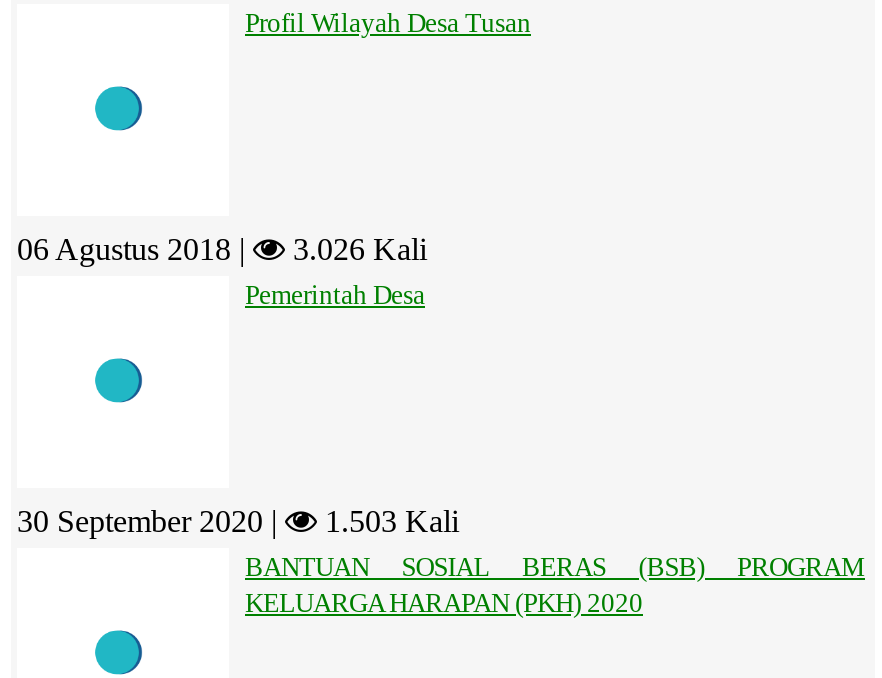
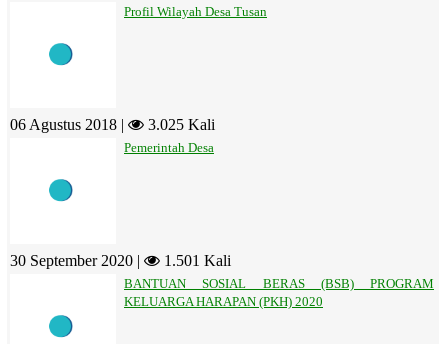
- 3.026 Kali
+ 3.025 Kali

- 1.503 Kali
+ 1.501 Kali
